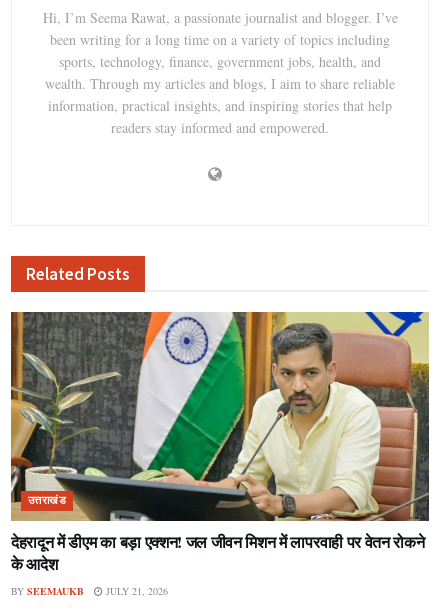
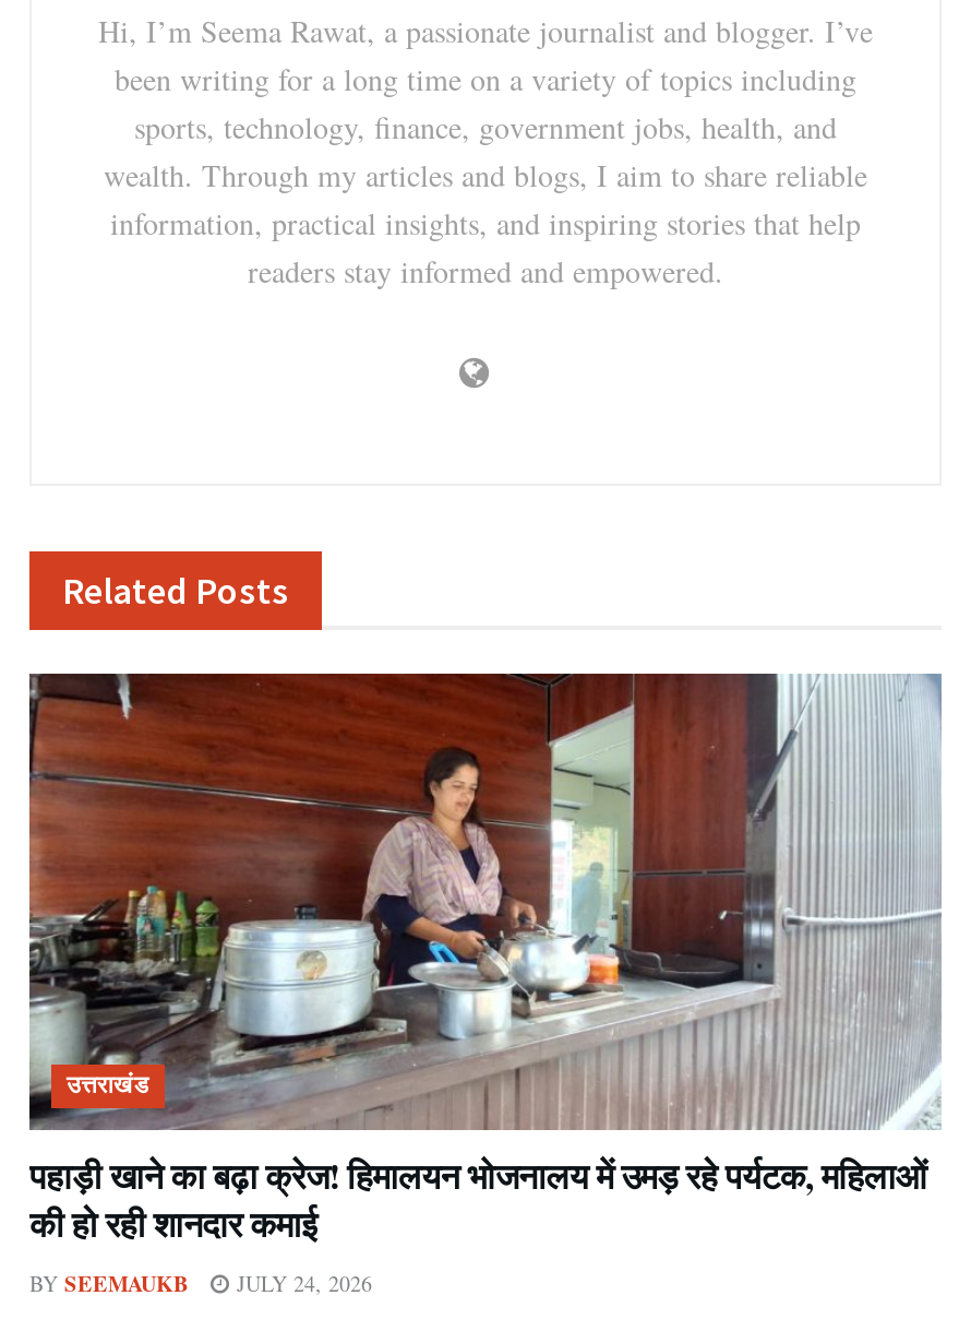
- [image]
- देहरादून में डीएम का बड़ा एक्शन! जल जीवन मिशन में लापरवाही पर वेतन रोकने
- के आदेश
+ [image]
+ पहाड़ी खाने का बढ़ा क्रेज! हिमालयन भोजनालय में उमड़ रहे पर्यटक, महिलाओं
+ की हो रही शानदार कमाई

- BY SEEMAUKB JULY 21, 2026
+ BY SEEMAUKB JULY 24, 2026
